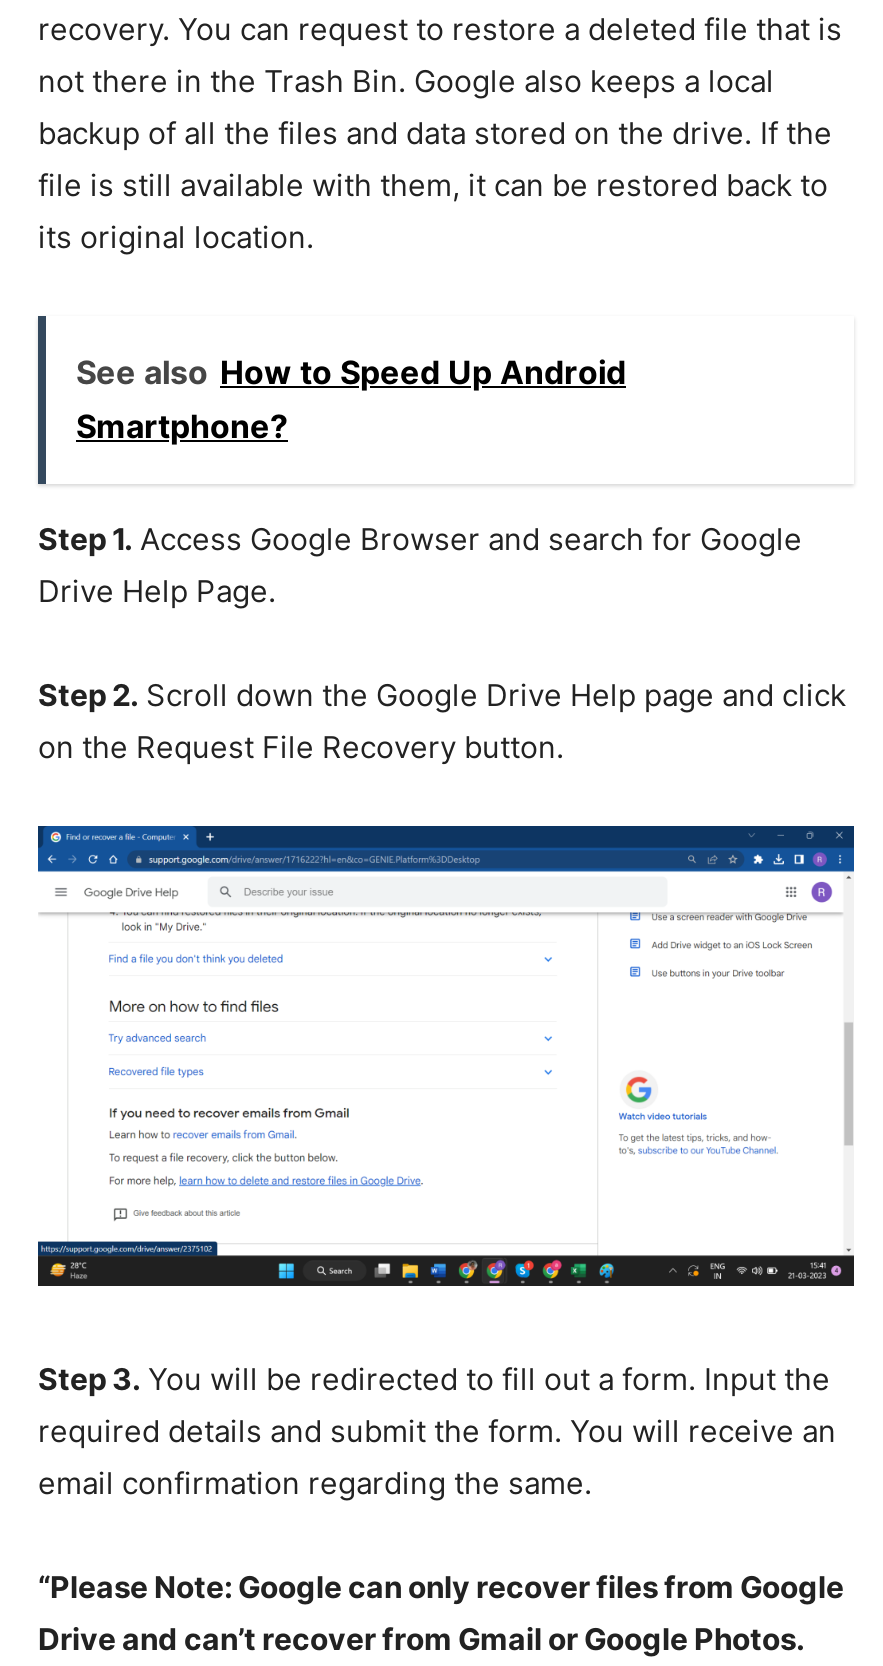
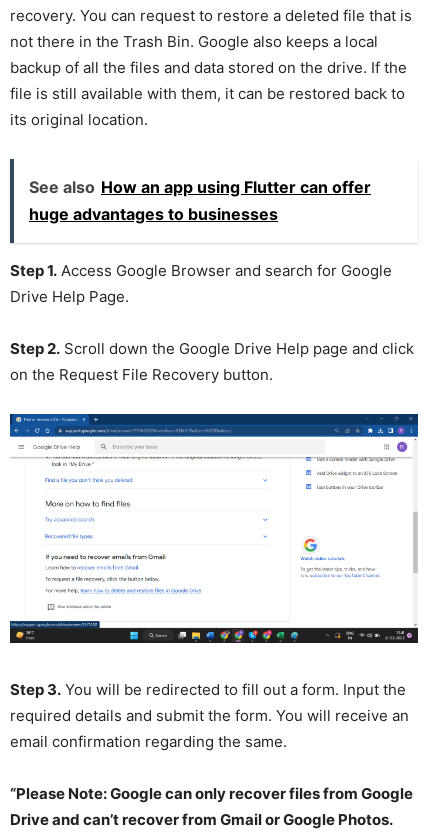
- See also How to Speed Up Android
- Smartphone?
+ See also How an app using Flutter can offer
+ huge advantages to businesses
